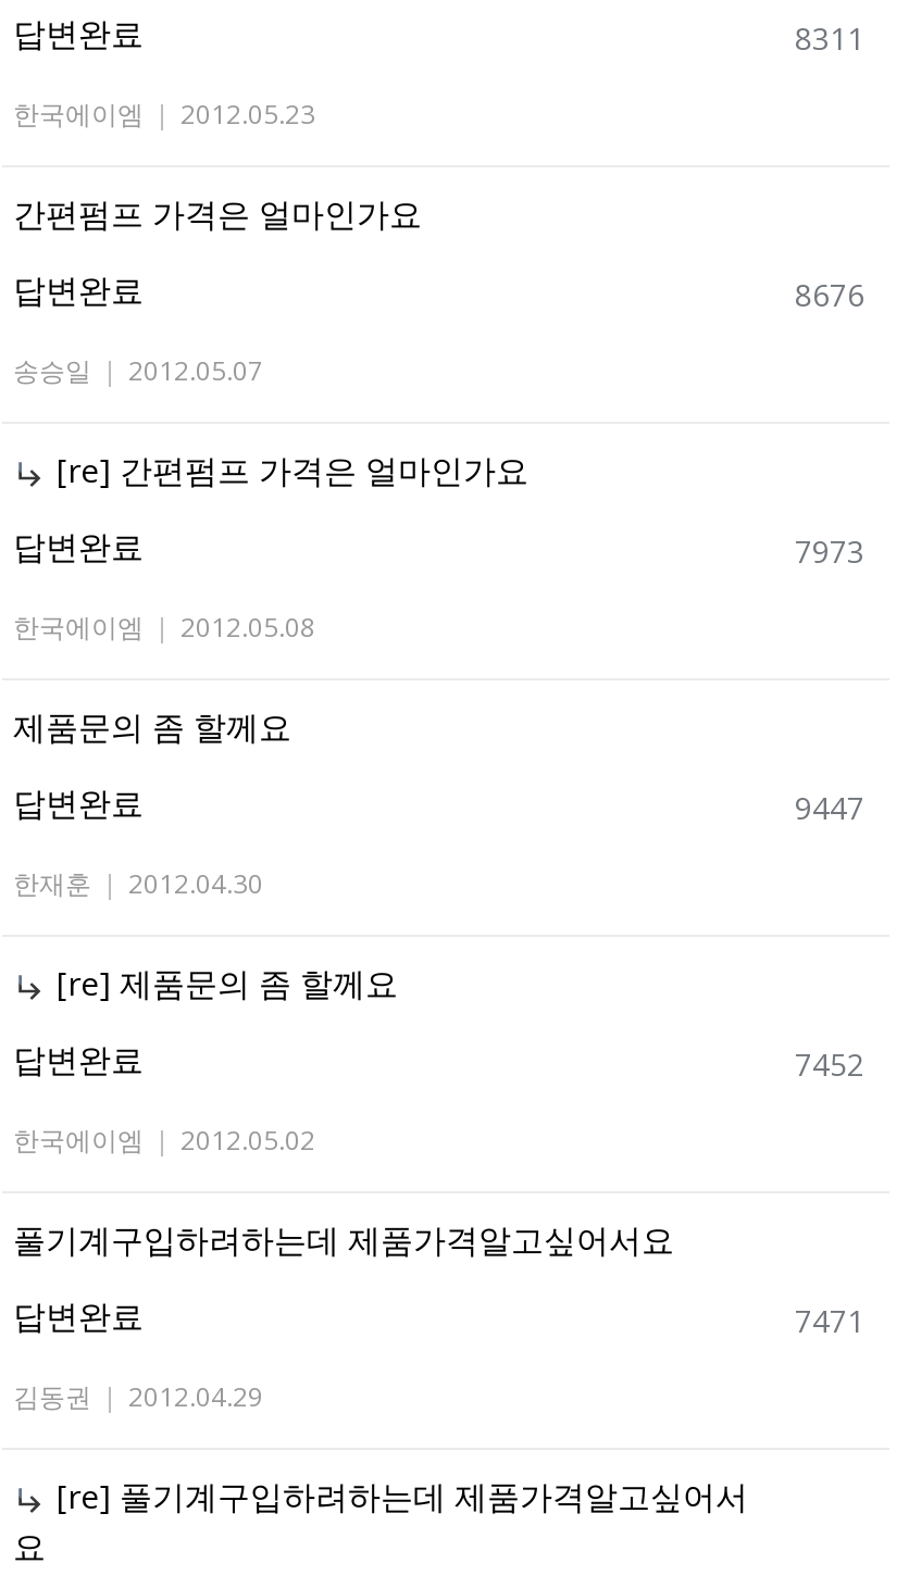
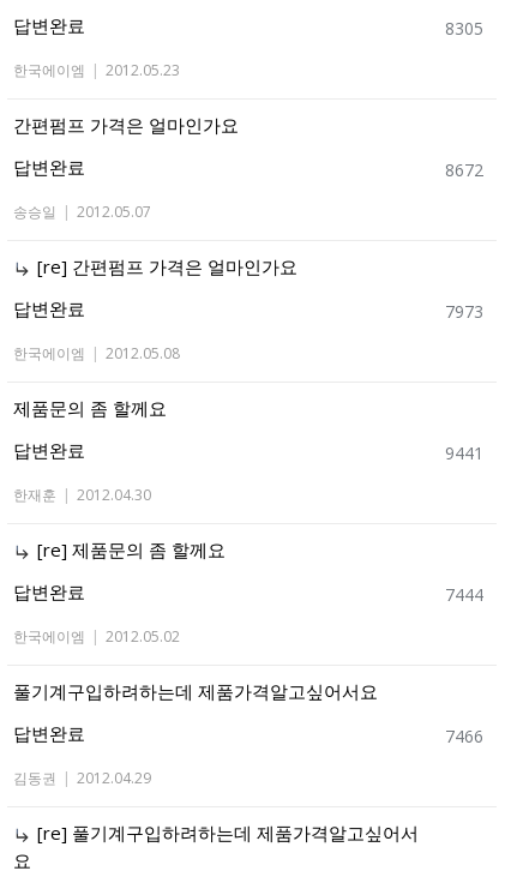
- 8311
+ 8305

- 8676
+ 8672

- 9447
+ 9441

- 7452
+ 7444

- 7471
+ 7466
